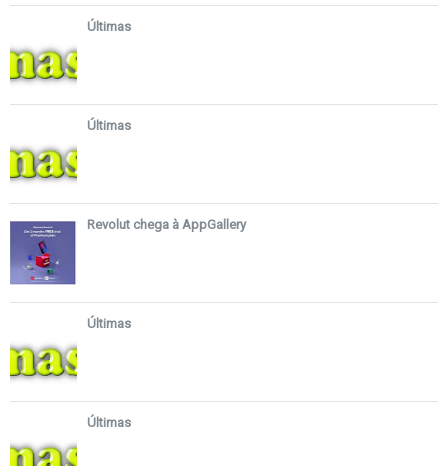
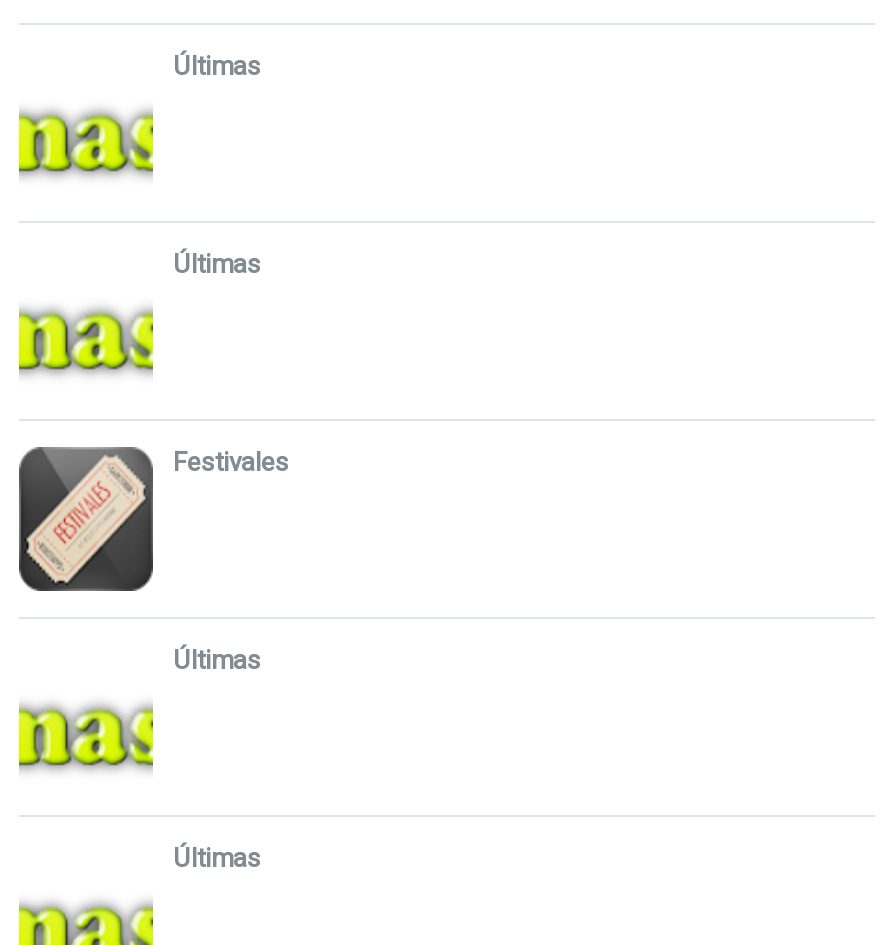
- [image]
- Revolut chega à AppGallery
+ [image]
+ Festivales
